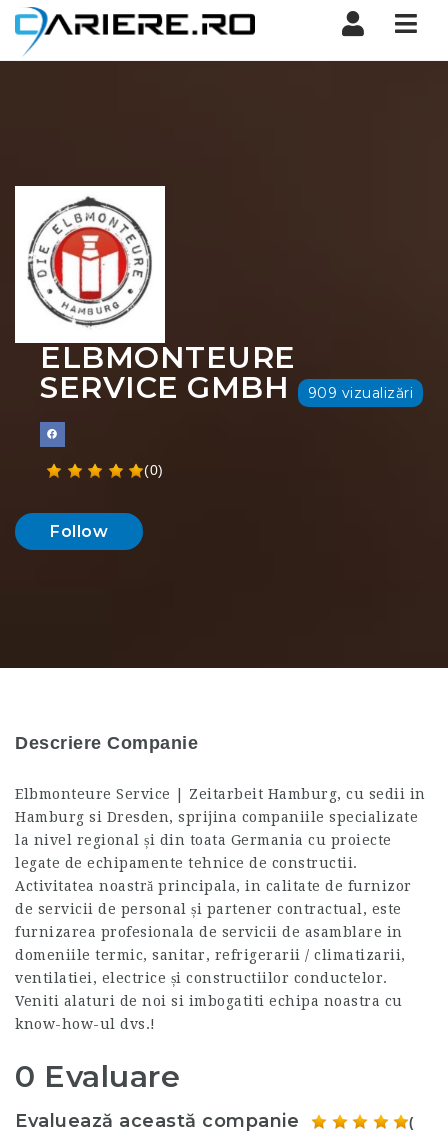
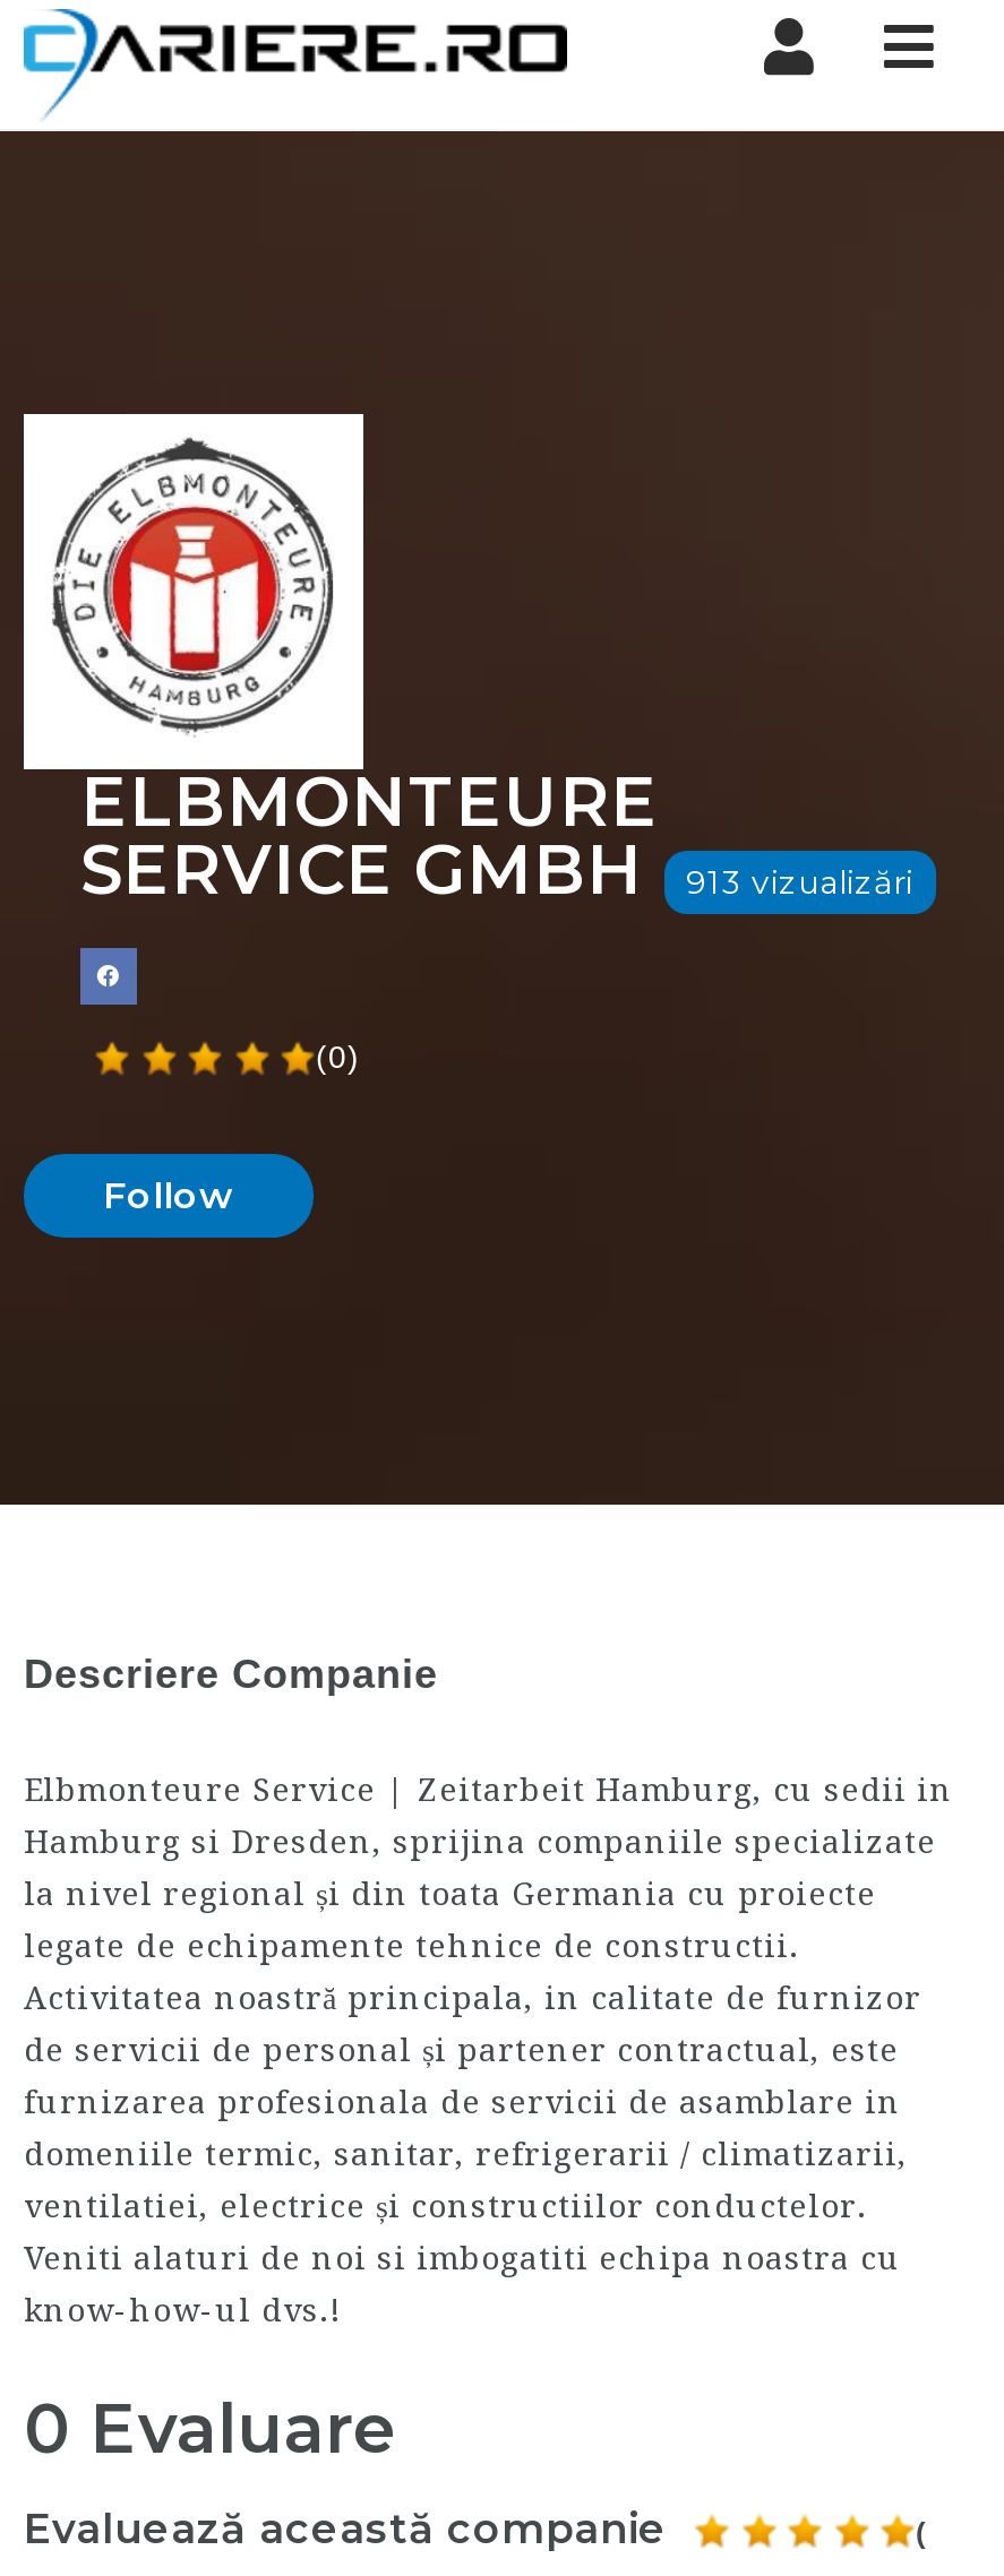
- SERVICE GMBH 909 vizualizări
+ SERVICE GMBH 913 vizualizări
